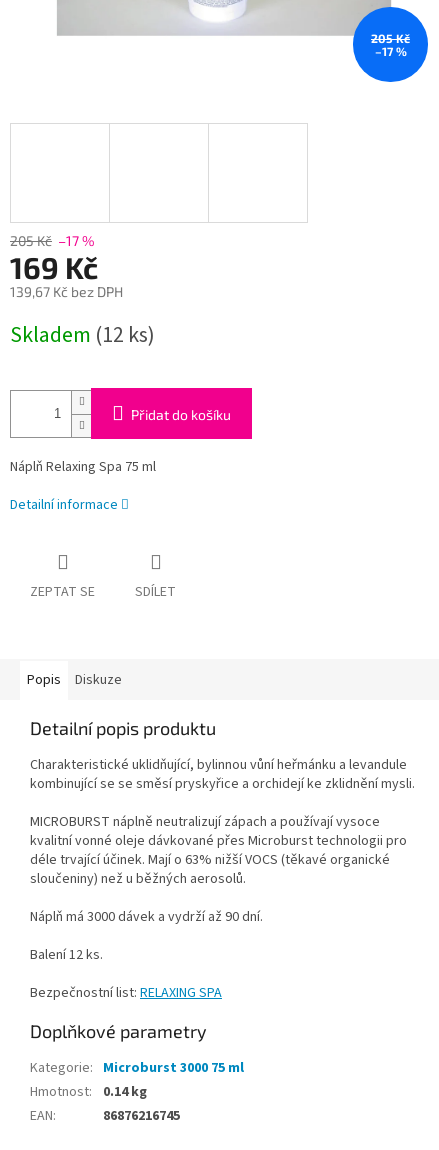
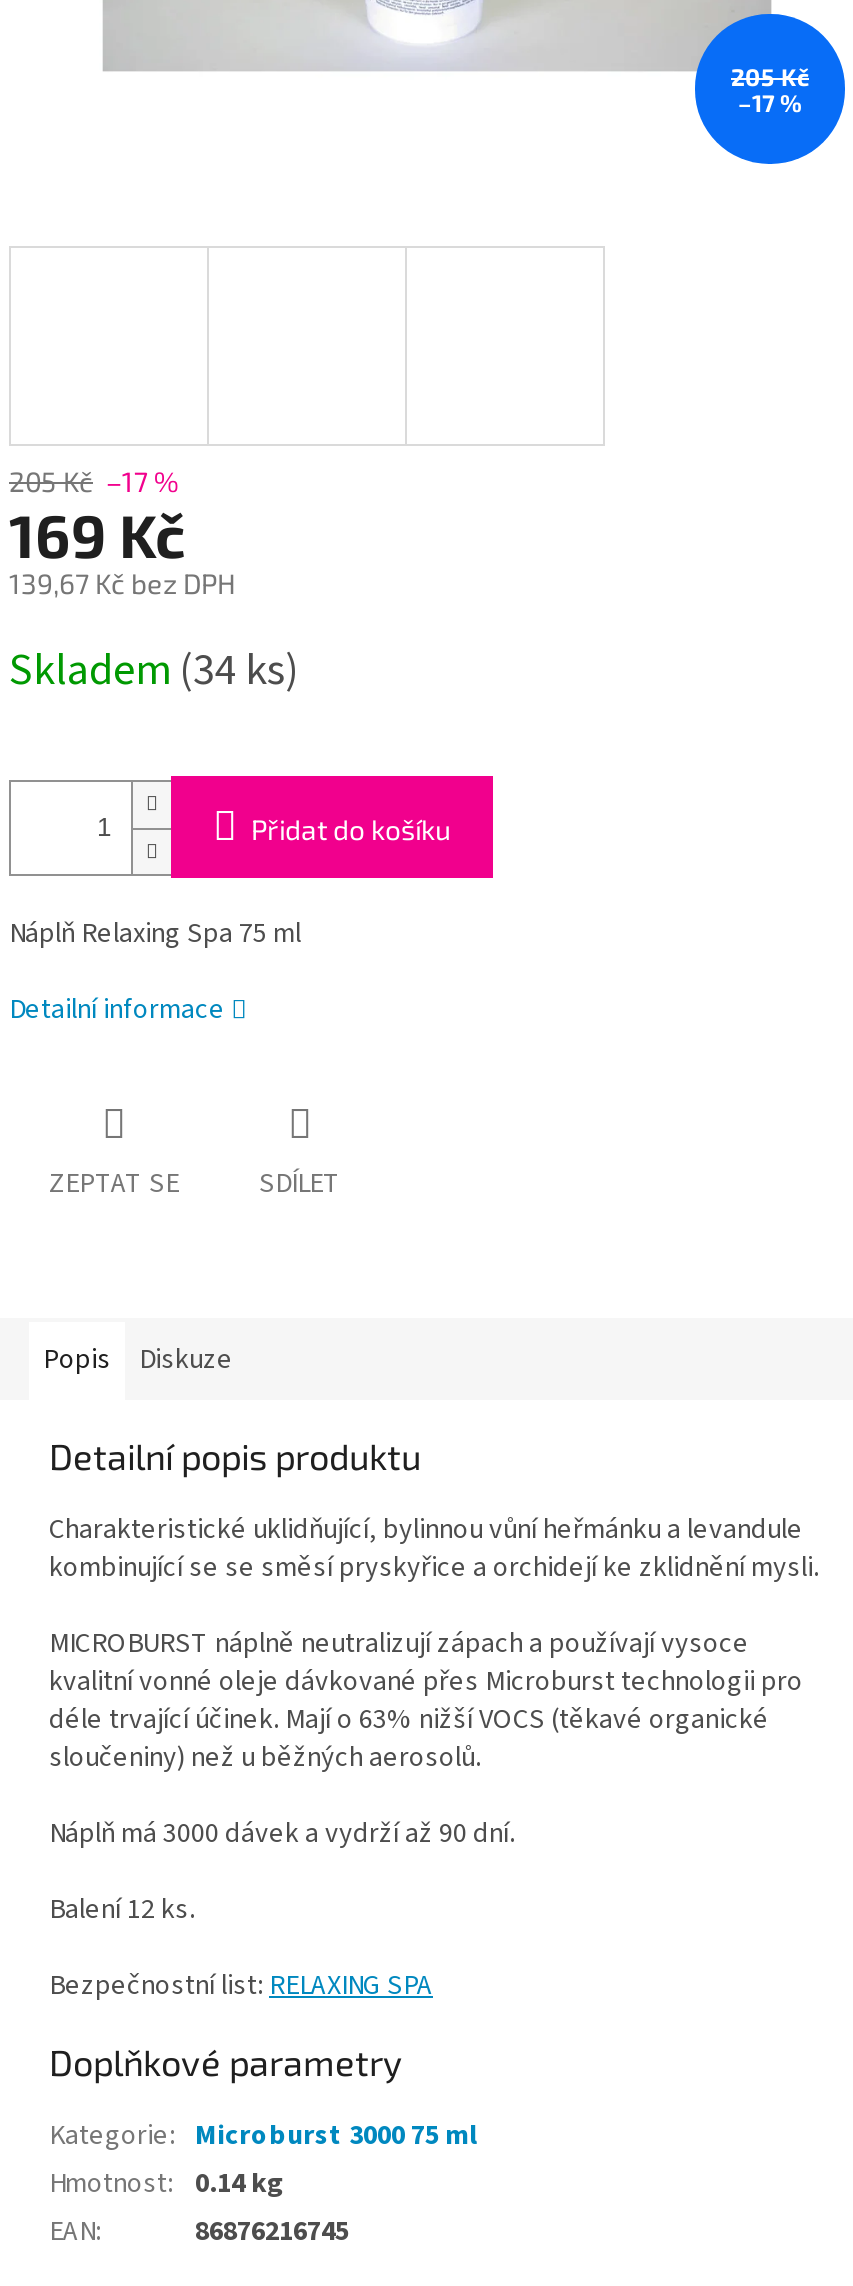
- Skladem (12 ks)
+ Skladem (34 ks)
